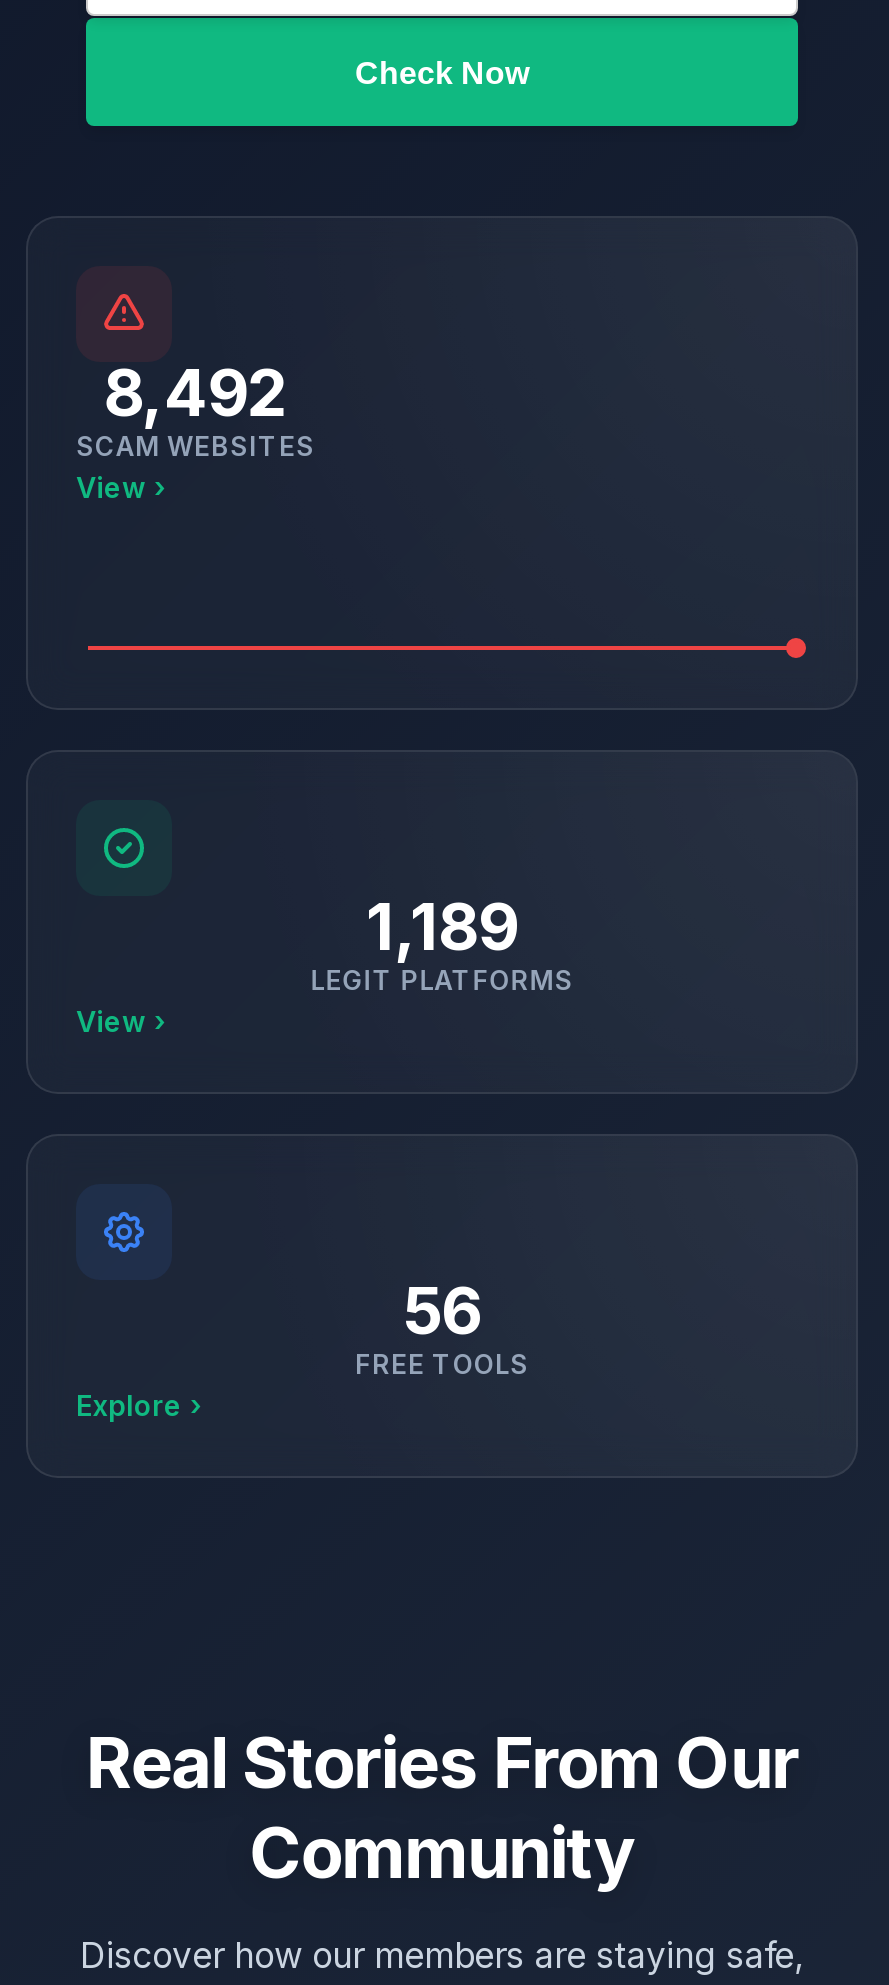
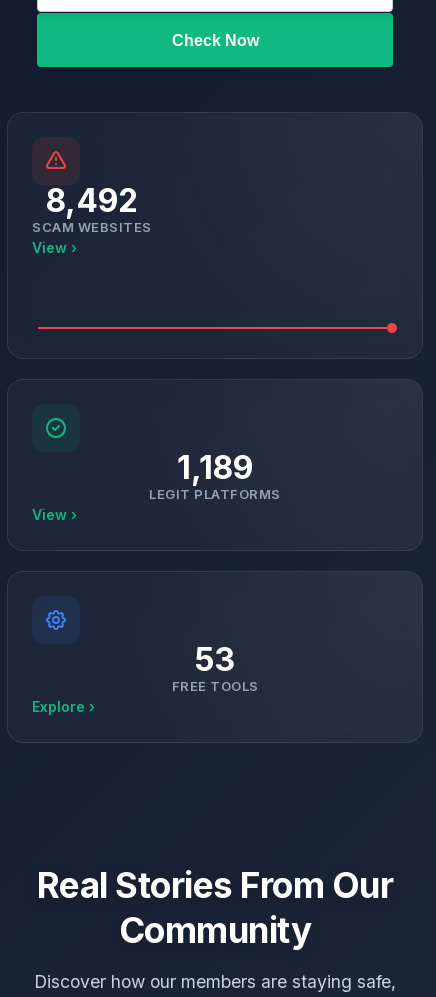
- 56
+ 53
